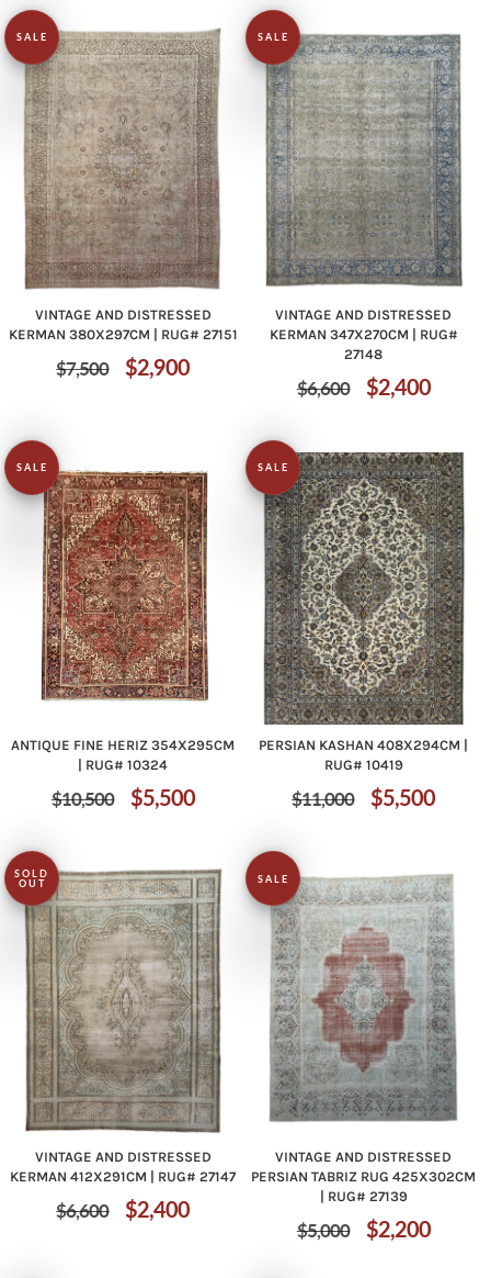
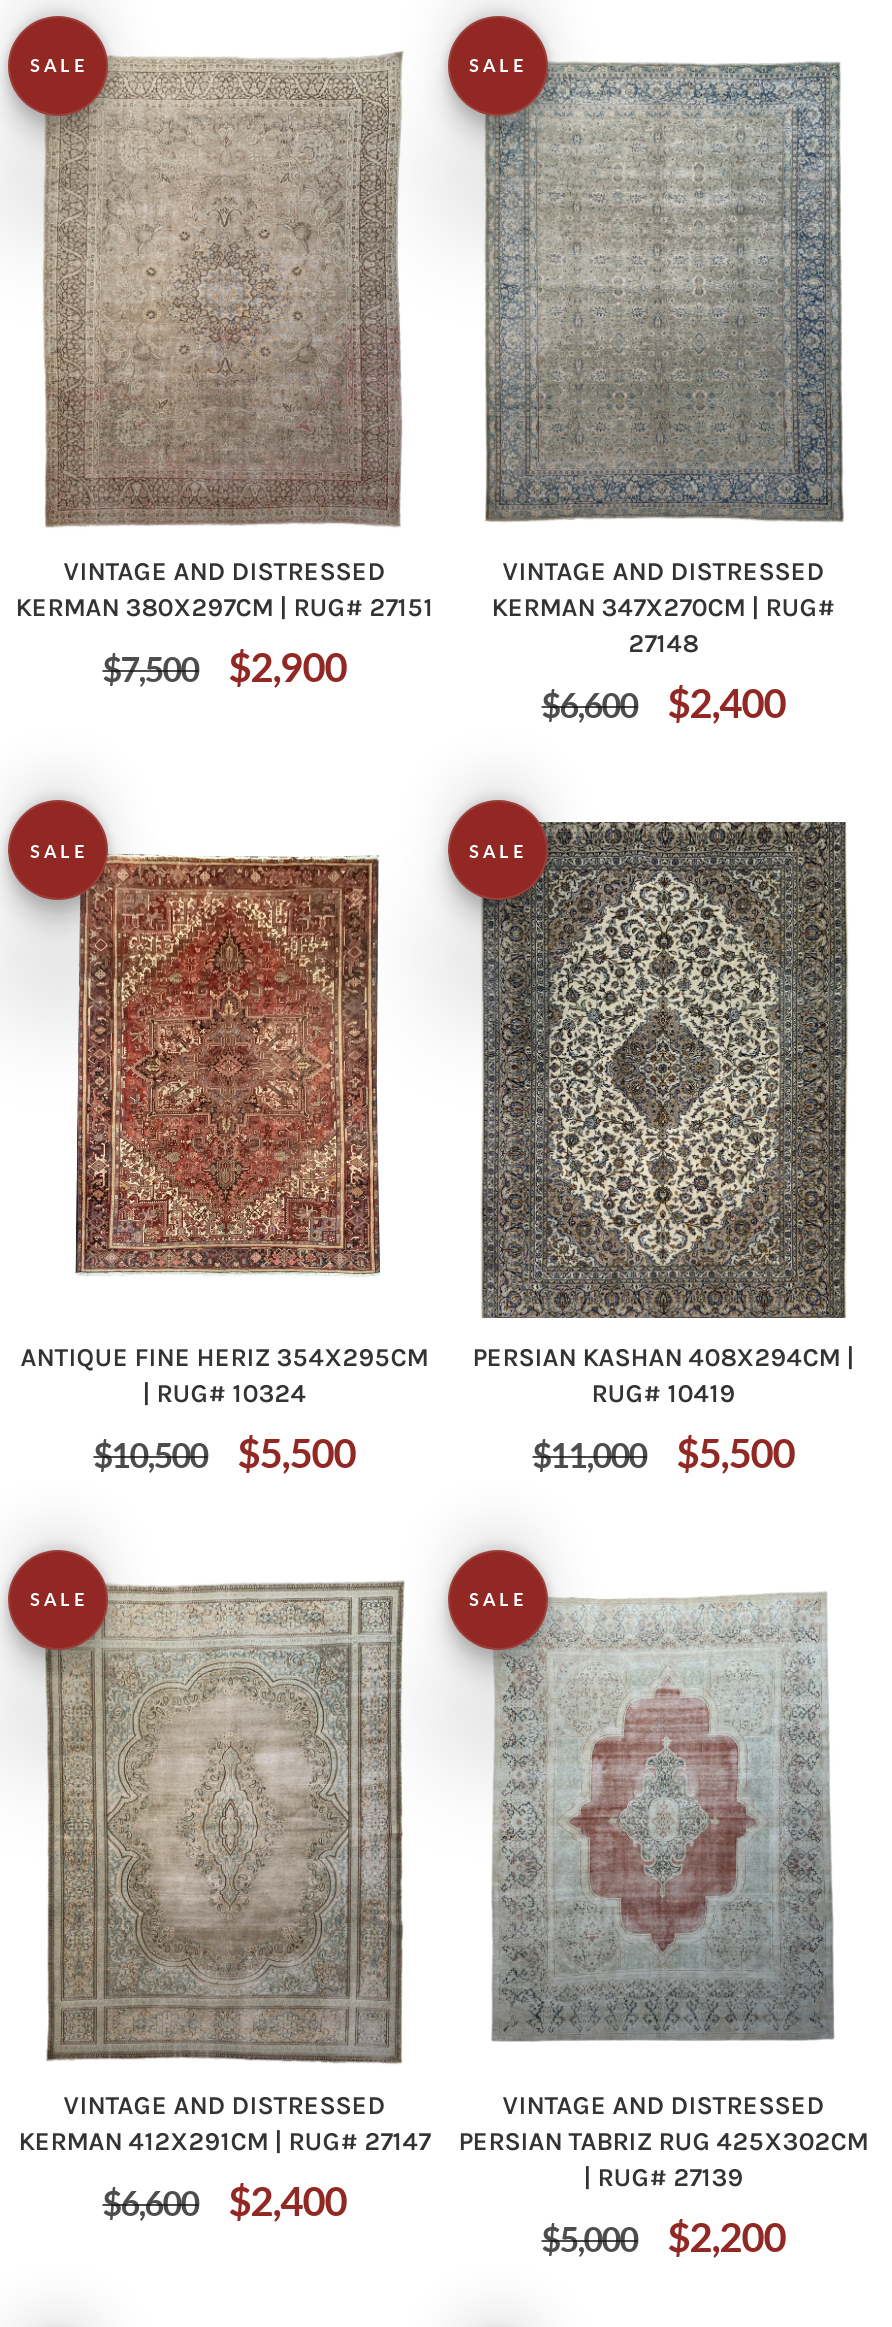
- SOLD
- OUT
+ SALE
